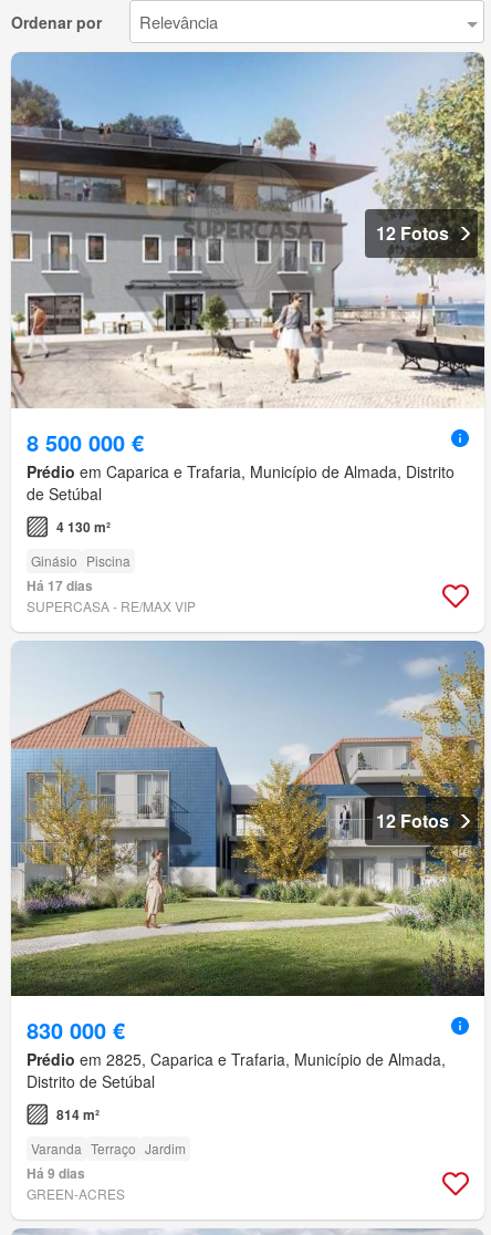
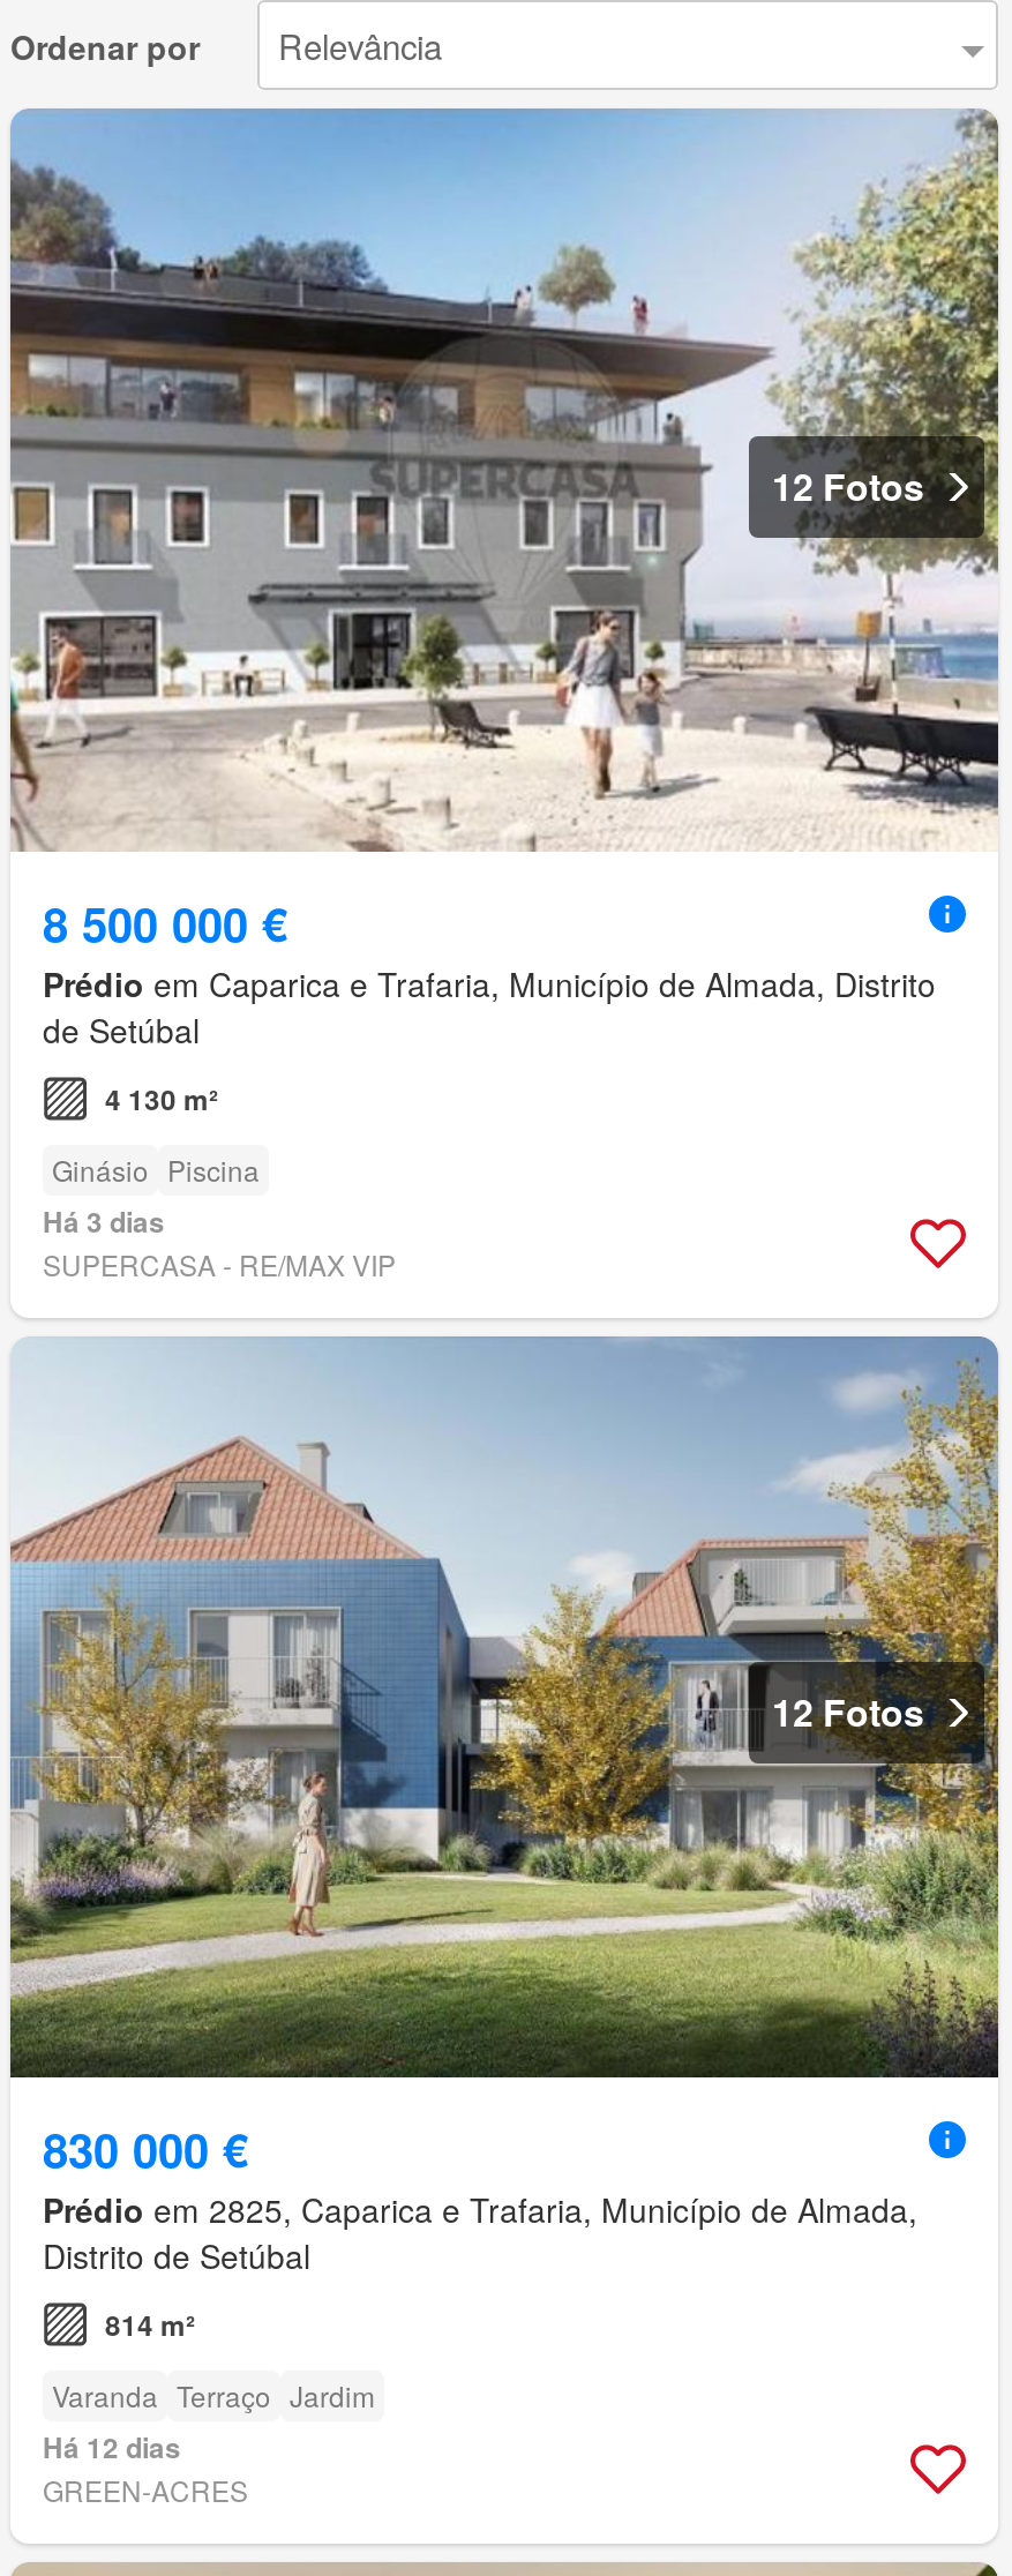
- Há 17 dias
+ Há 3 dias

- Há 9 dias
+ Há 12 dias
